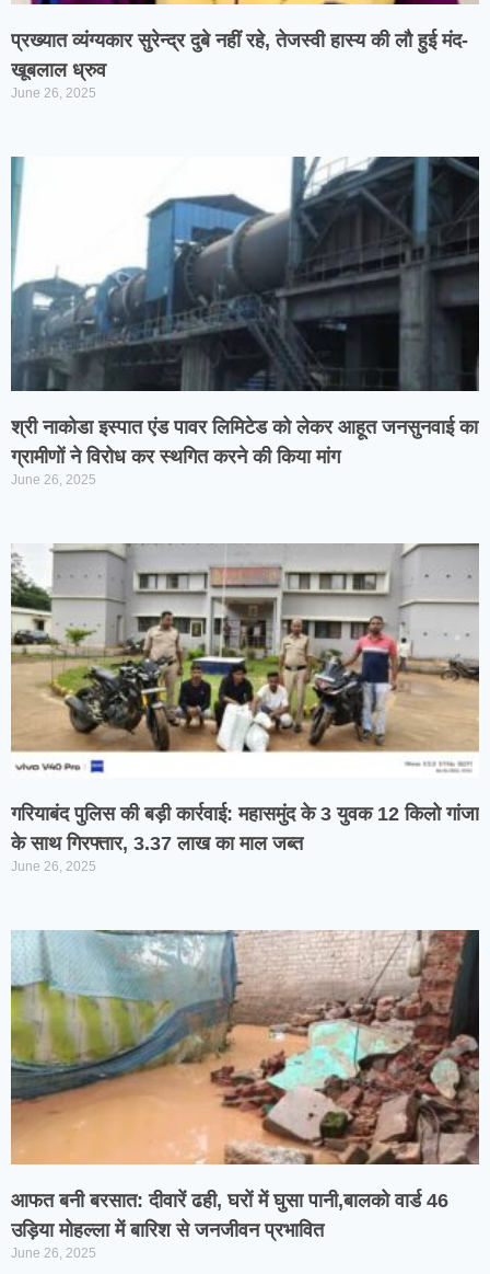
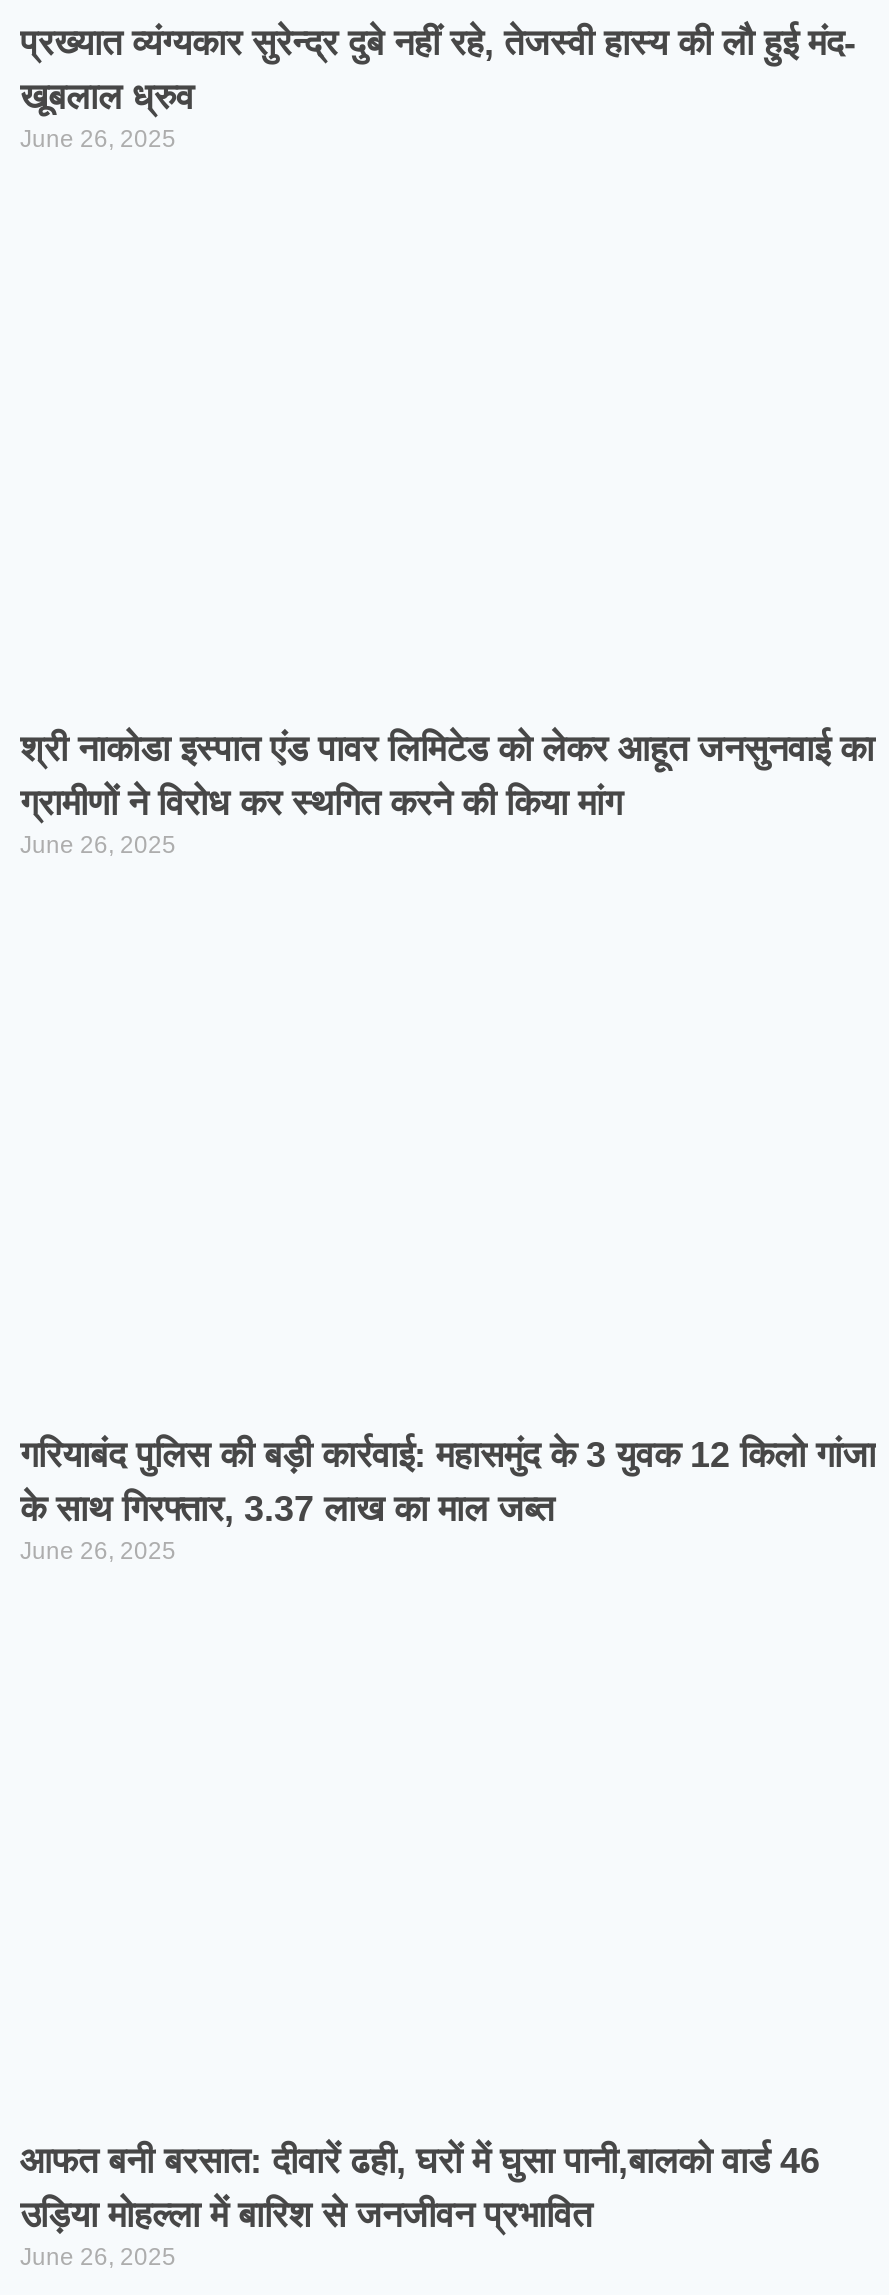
- [image]

- [image]

- [image]
